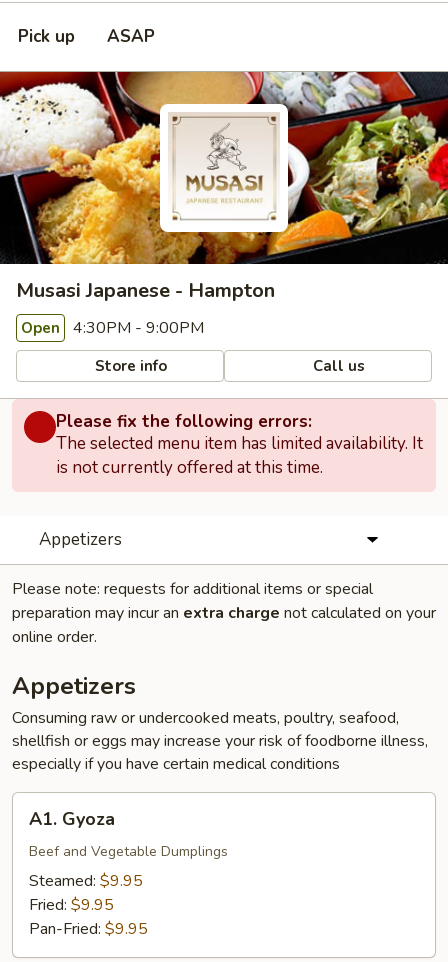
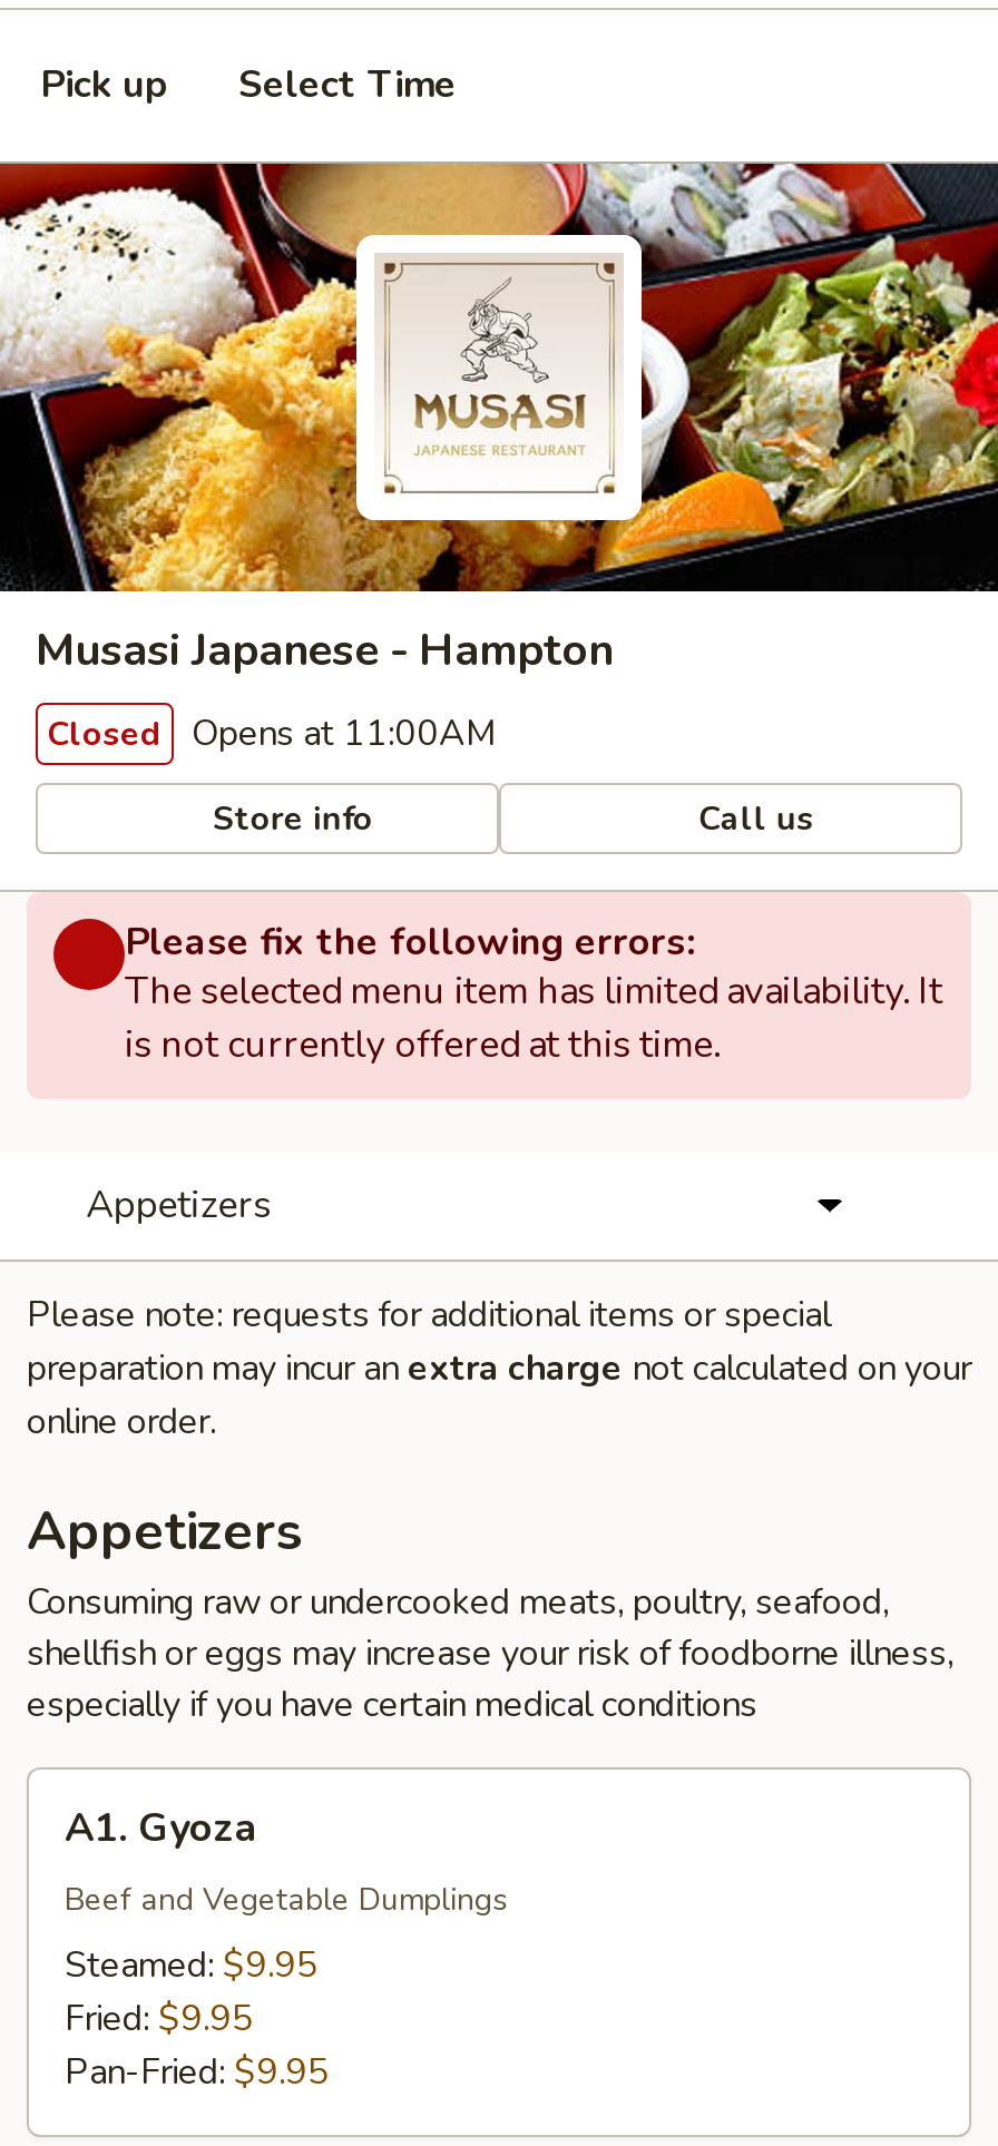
- ASAP
+ Select Time

- Open 4:30PM - 9:00PM
+ Closed Opens at 11:00AM
